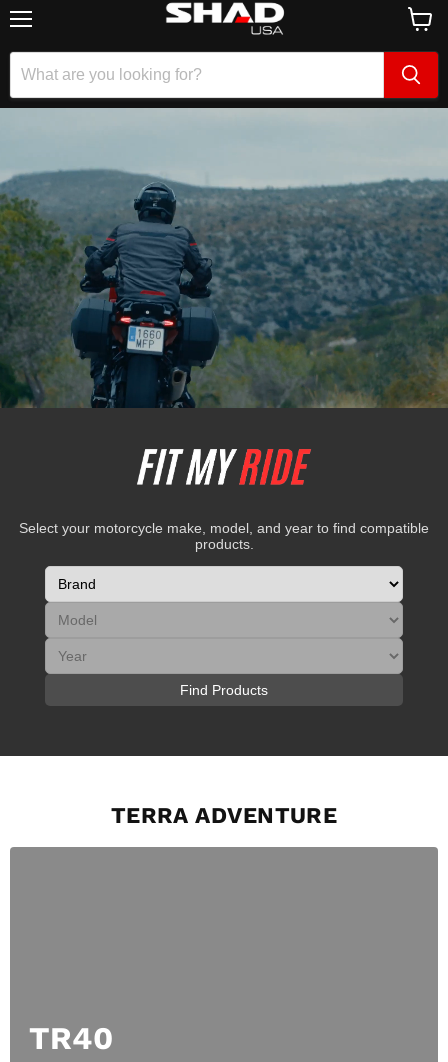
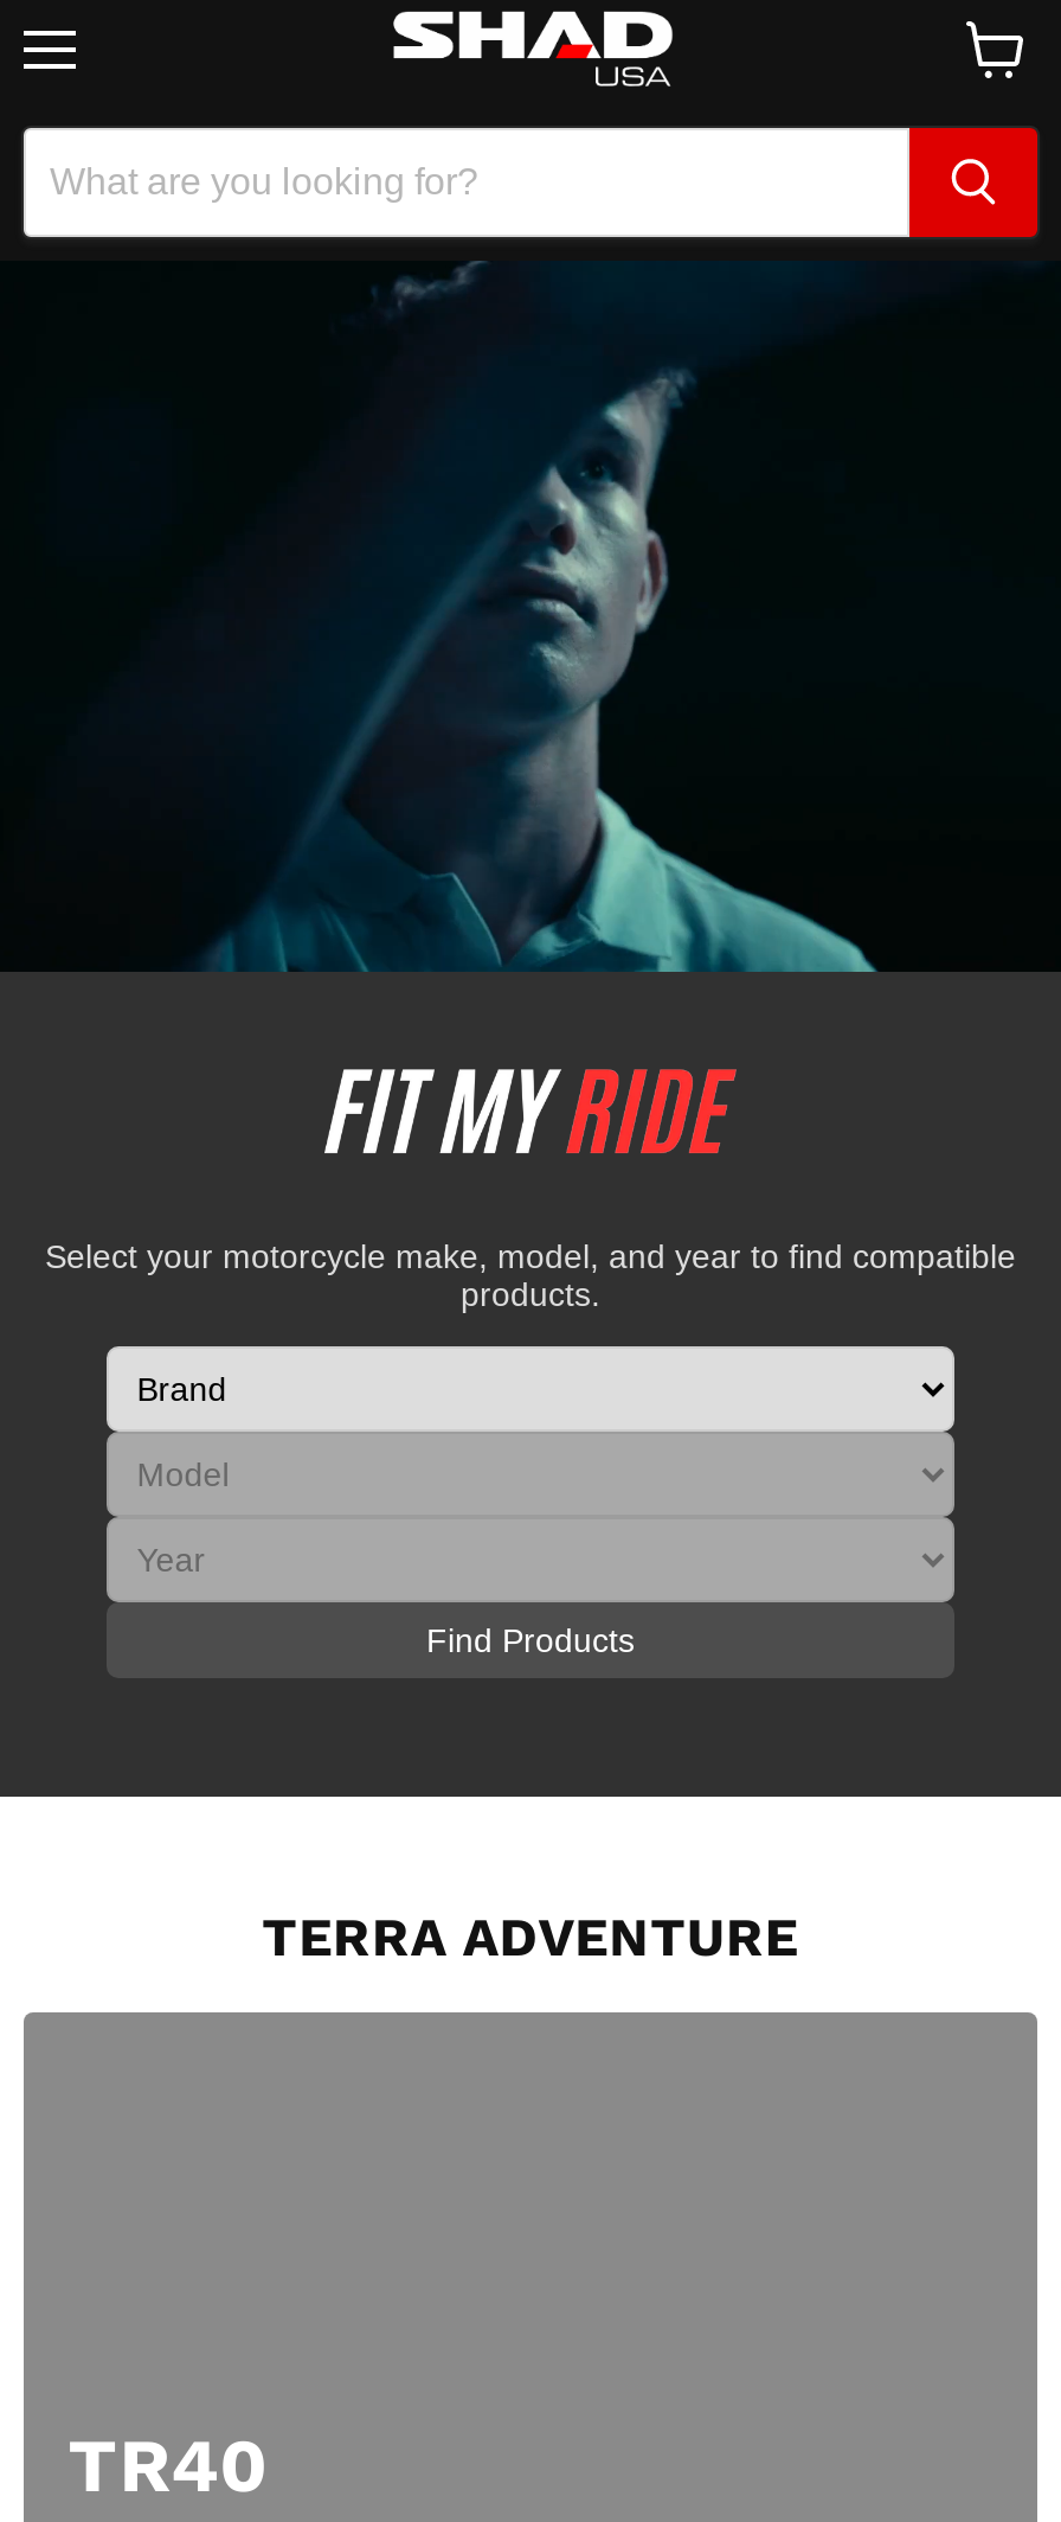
- [image]
+ [image]
